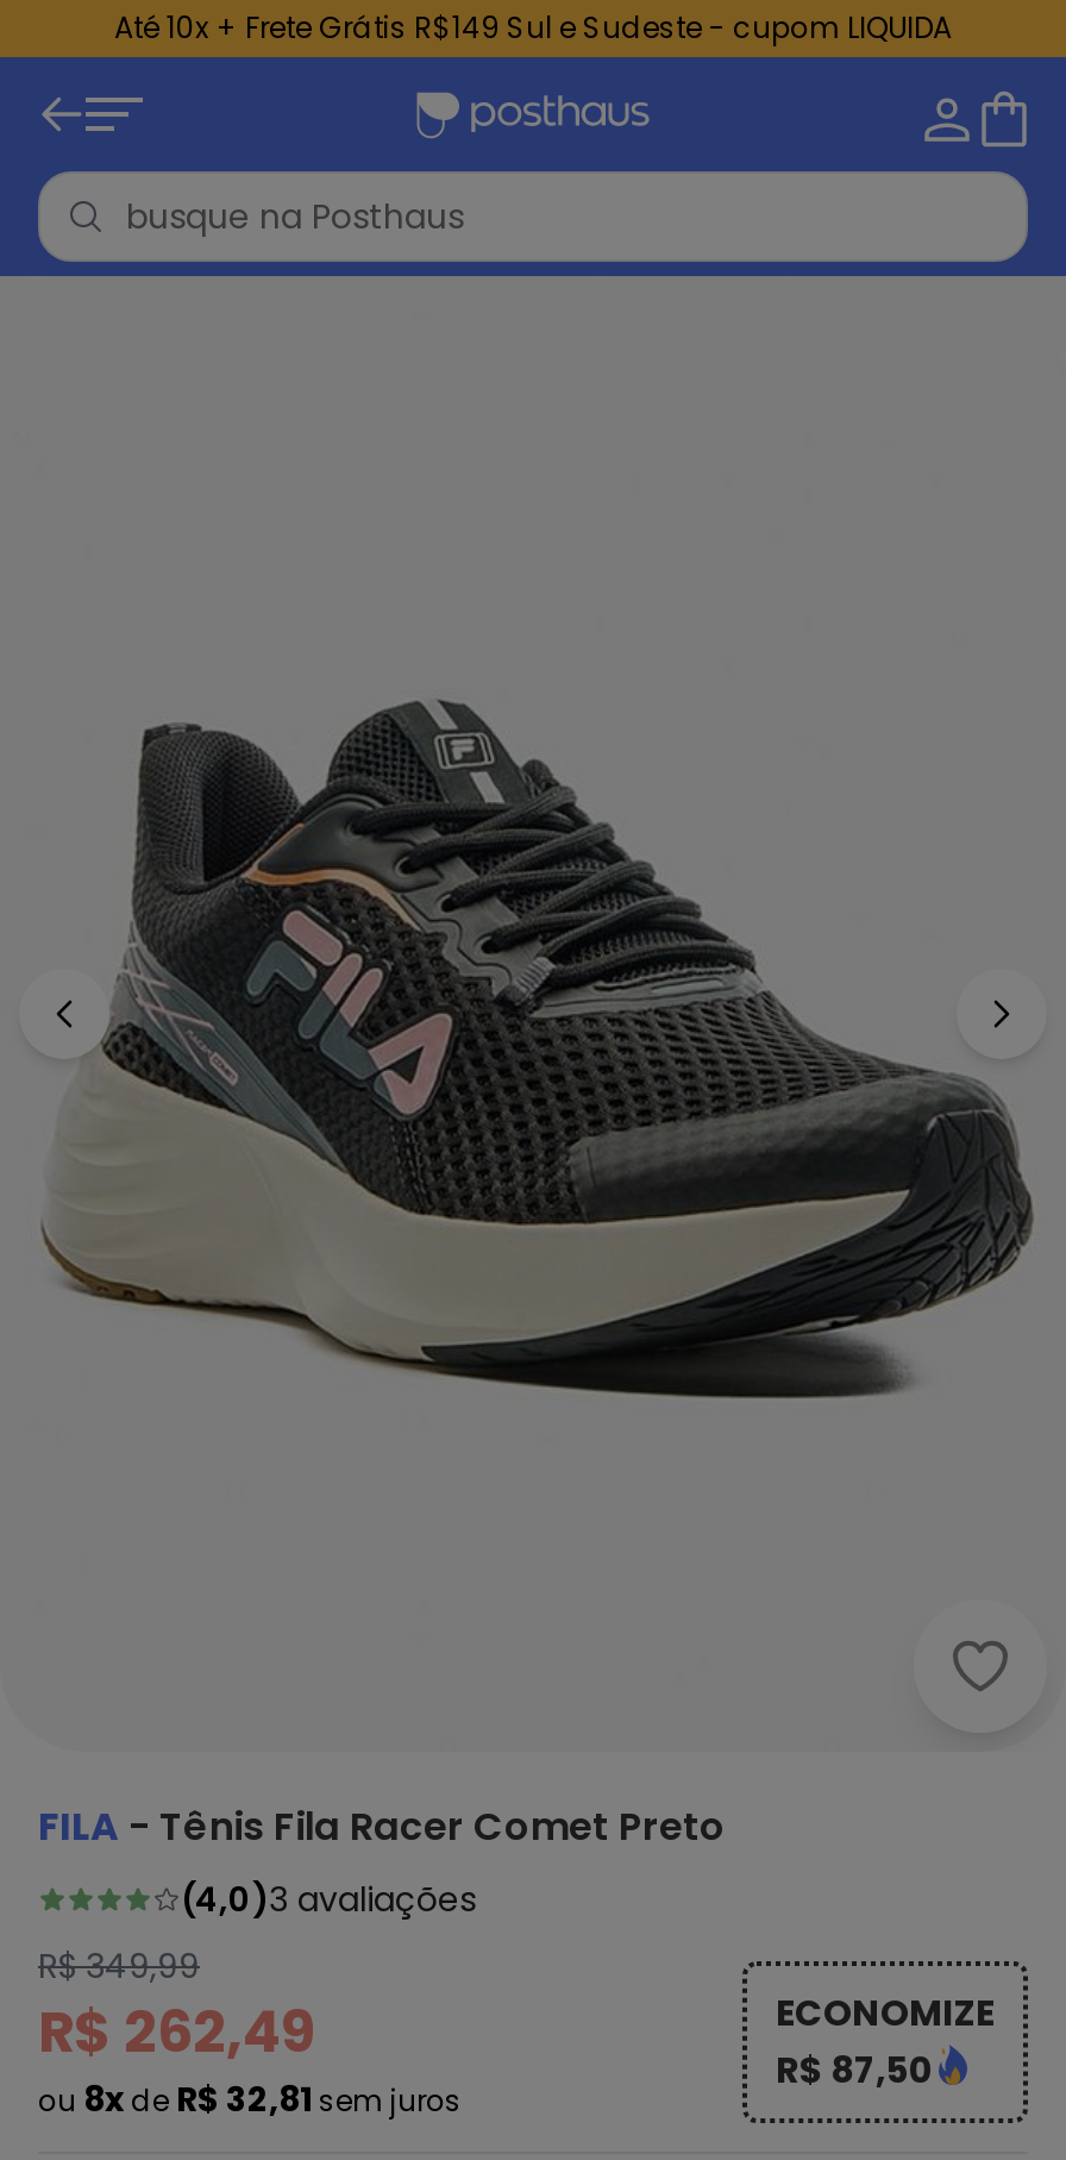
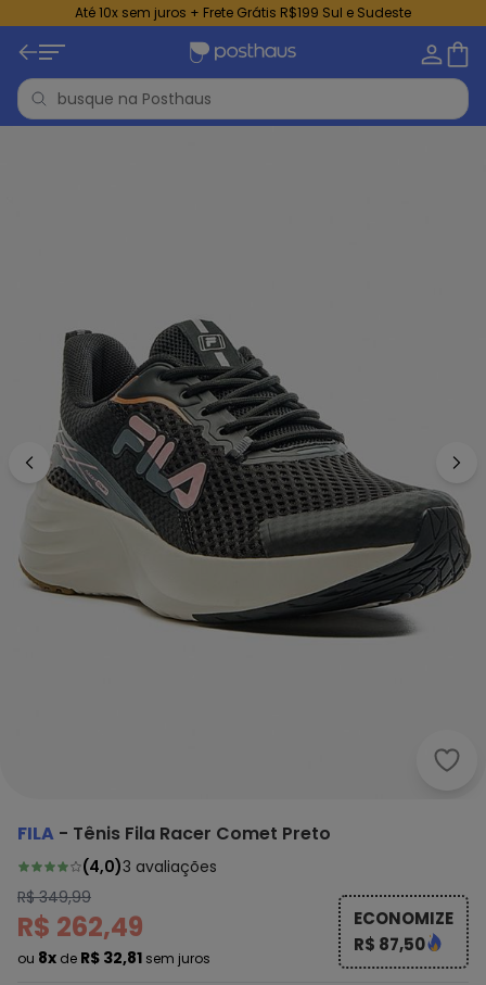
- Até 10x + Frete Grátis R$149 Sul e Sudeste - cupom LIQUIDA
+ Até 10x sem juros + Frete Grátis R$199 Sul e Sudeste
